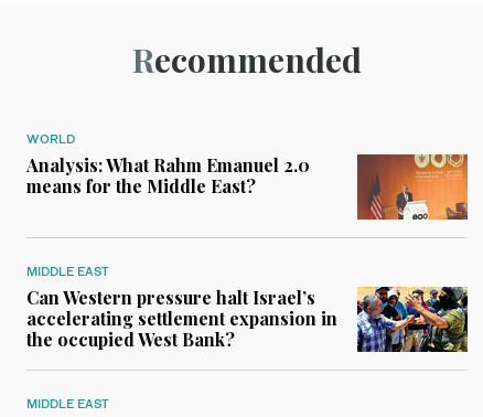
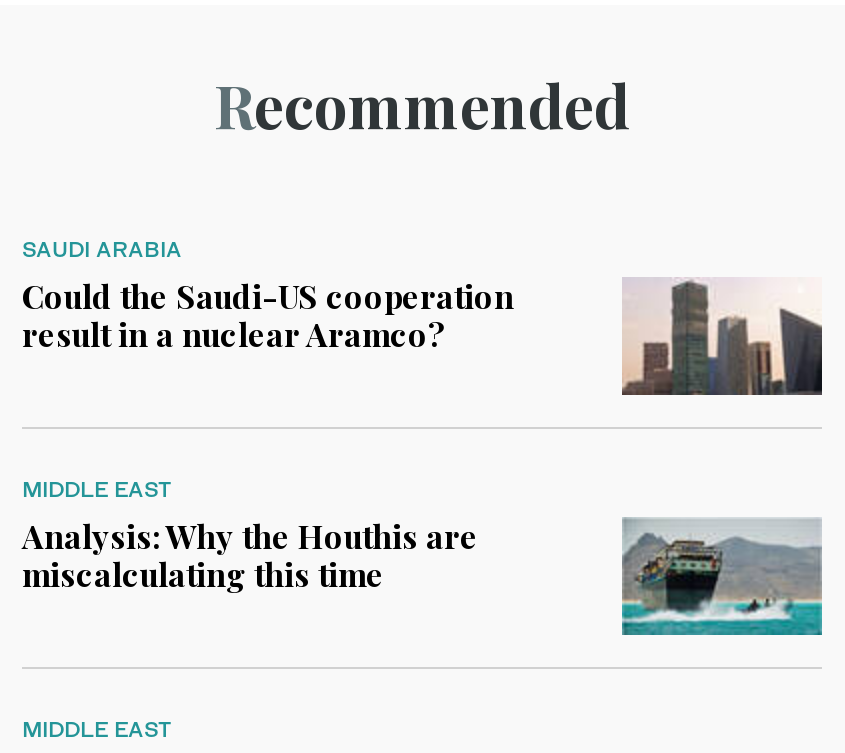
- WORLD
- Analysis: What Rahm Emanuel 2.0
- means for the Middle East?
+ SAUDI ARABIA
+ Could the Saudi-US cooperation
+ result in a nuclear Aramco?

- [image]
+ [image]

- Can Western pressure halt Israel’s
- accelerating settlement expansion in
- the occupied West Bank?
+ Analysis: Why the Houthis are
+ miscalculating this time

- [image]
+ [image]
